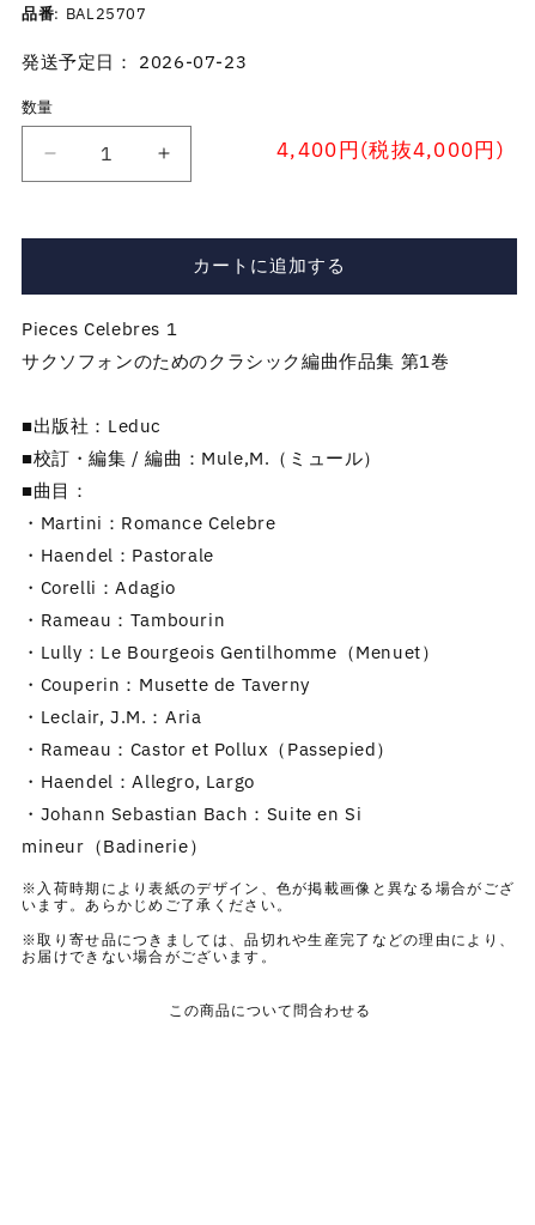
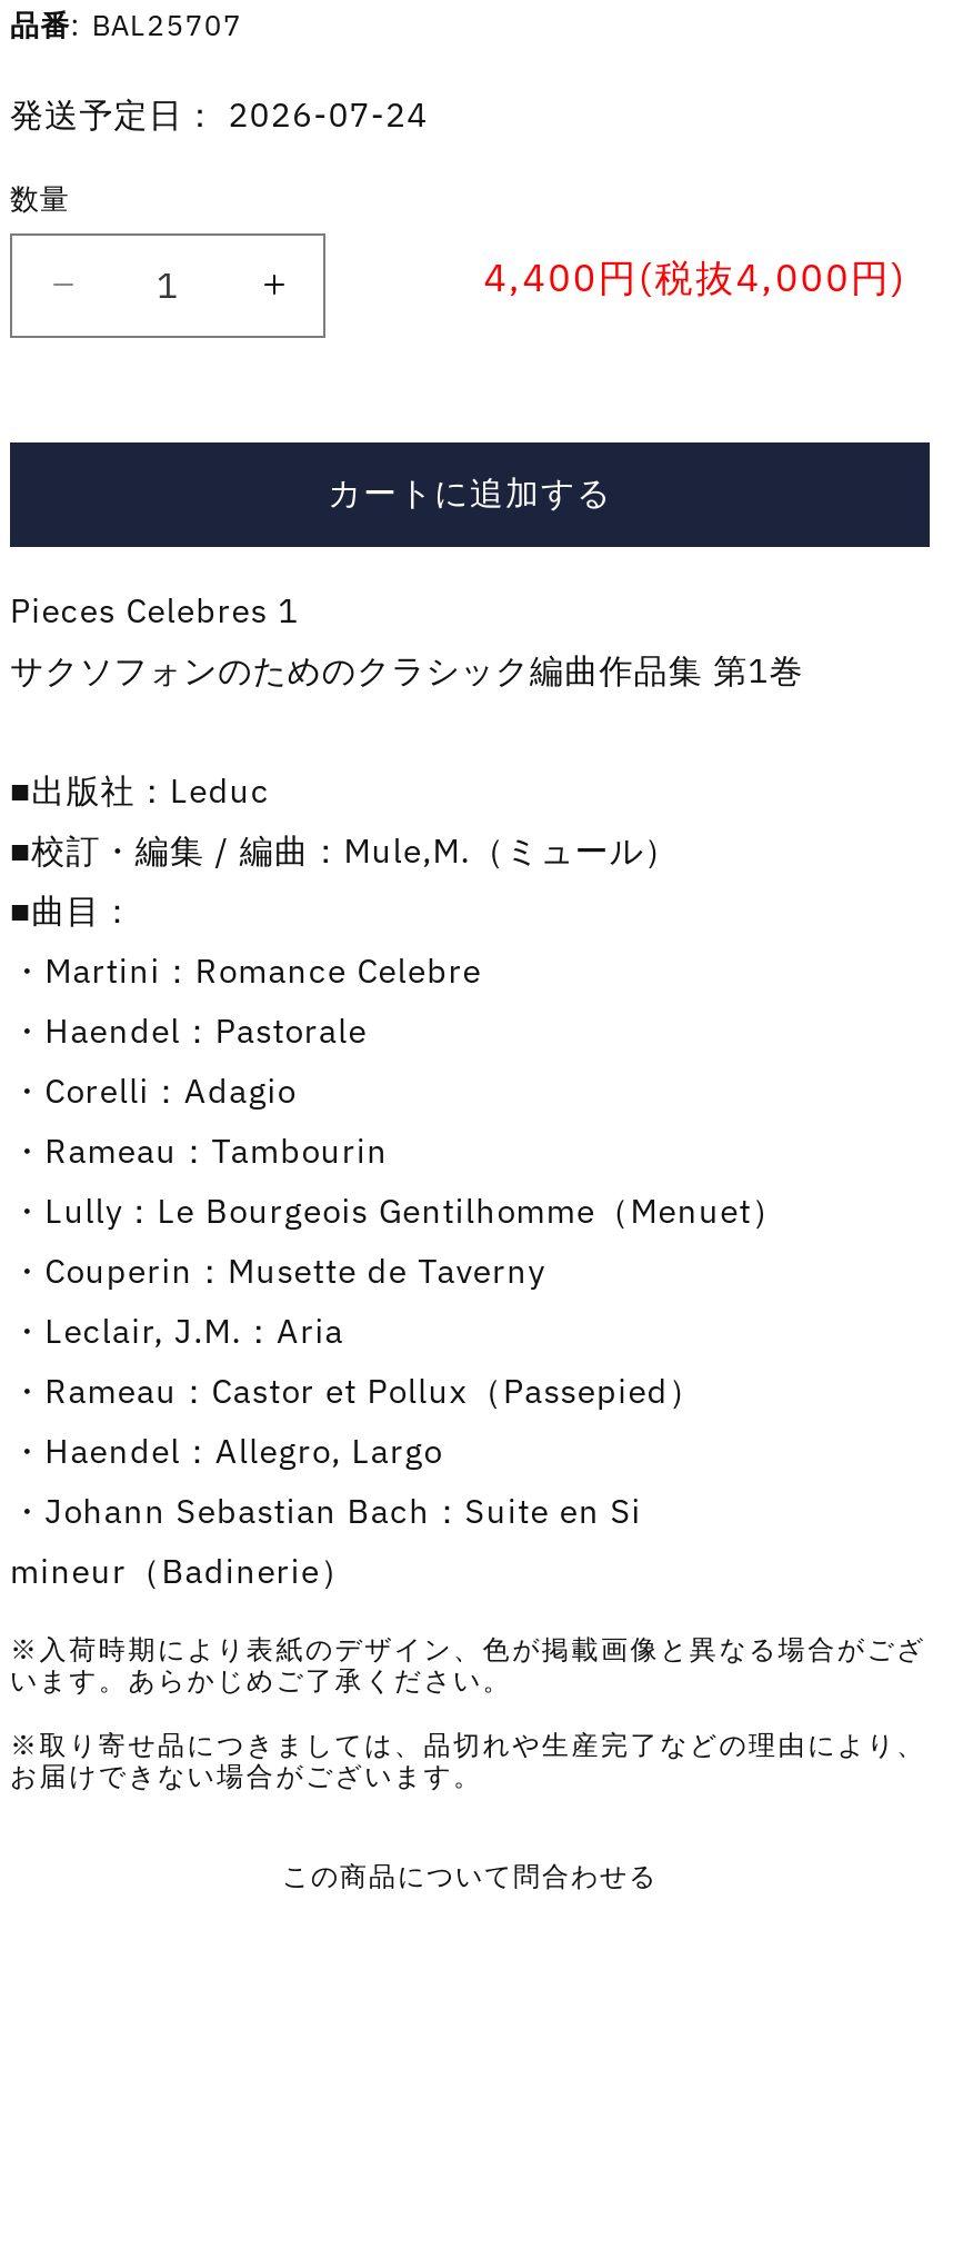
- 発送予定日： 2026-07-23
+ 発送予定日： 2026-07-24
